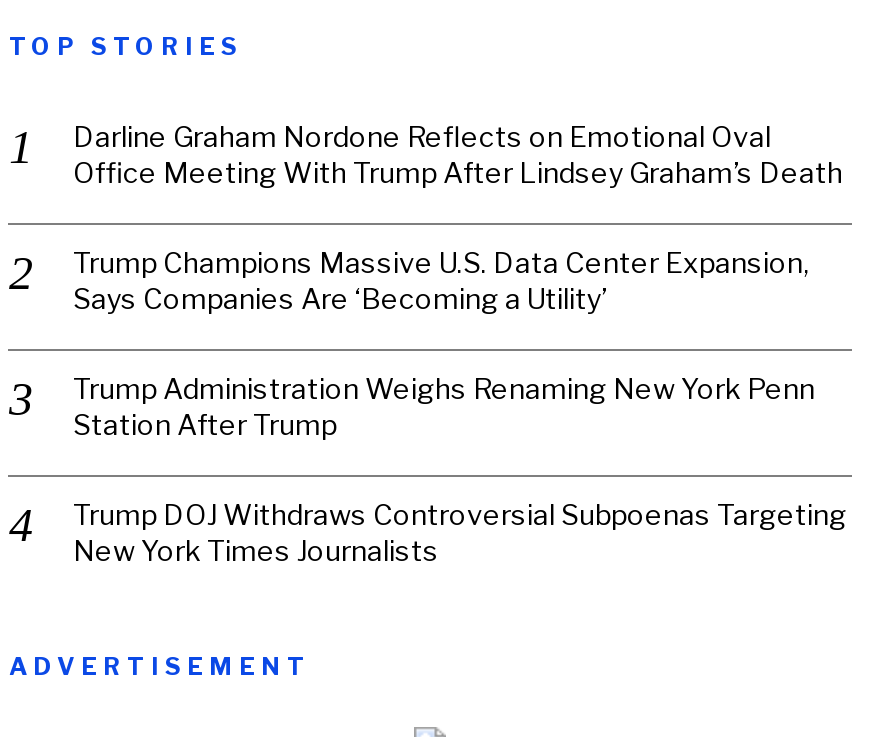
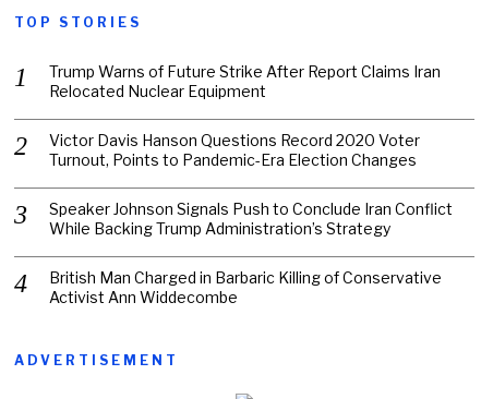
- Darline Graham Nordone Reflects on Emotional Oval
- Office Meeting With Trump After Lindsey Graham’s Death
+ Trump Warns of Future Strike After Report Claims Iran
+ Relocated Nuclear Equipment

- Trump Champions Massive U.S. Data Center Expansion,
- Says Companies Are ‘Becoming a Utility’
+ Victor Davis Hanson Questions Record 2020 Voter
+ Turnout, Points to Pandemic-Era Election Changes

- Trump Administration Weighs Renaming New York Penn
- Station After Trump
+ Speaker Johnson Signals Push to Conclude Iran Conflict
+ While Backing Trump Administration’s Strategy

- Trump DOJ Withdraws Controversial Subpoenas Targeting
- New York Times Journalists
+ British Man Charged in Barbaric Killing of Conservative
+ Activist Ann Widdecombe
